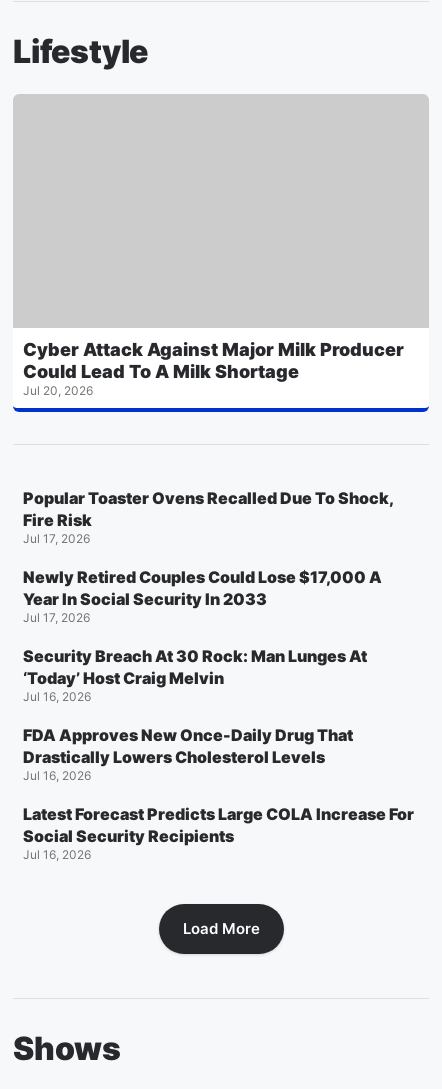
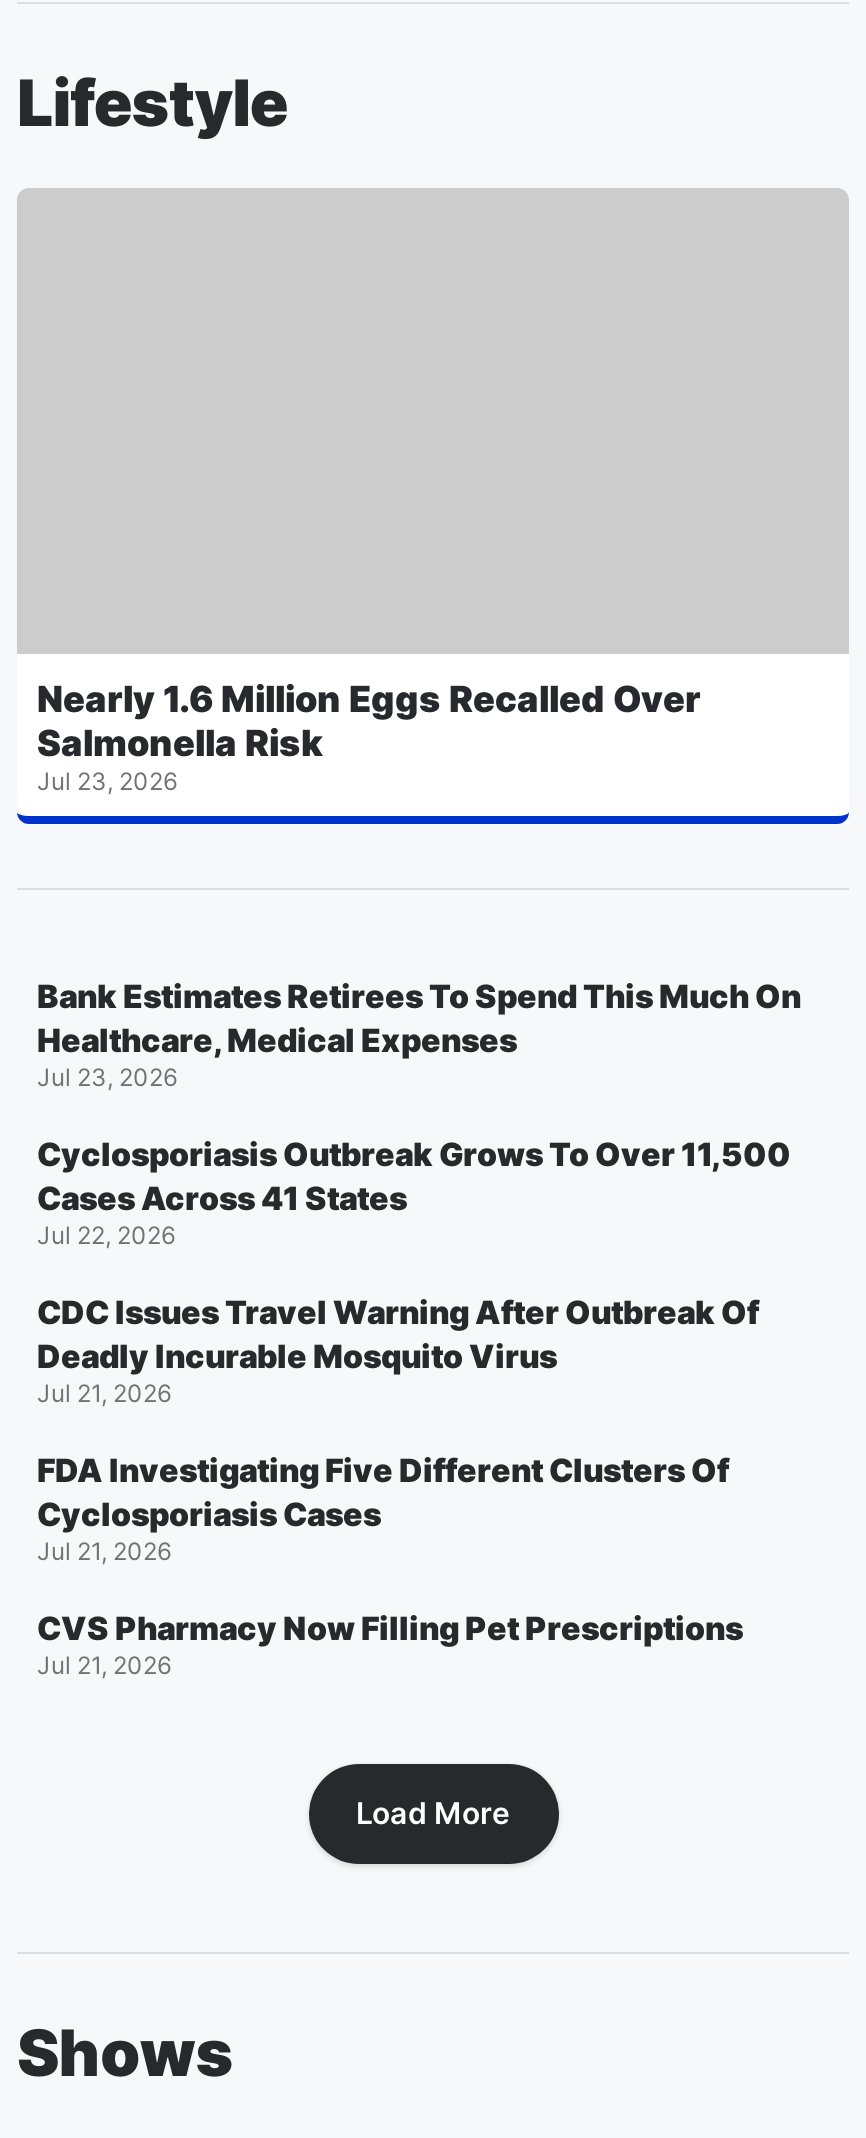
- Cyber Attack Against Major Milk Producer
- Could Lead To A Milk Shortage
- Jul 20, 2026
+ Nearly 1.6 Million Eggs Recalled Over
+ Salmonella Risk
+ Jul 23, 2026

- Popular Toaster Ovens Recalled Due To Shock,
- Fire Risk
- Jul 17, 2026
+ Bank Estimates Retirees To Spend This Much On
+ Healthcare, Medical Expenses
+ Jul 23, 2026

- Newly Retired Couples Could Lose $17,000 A
- Year In Social Security In 2033
- Jul 17, 2026
+ Cyclosporiasis Outbreak Grows To Over 11,500
+ Cases Across 41 States
+ Jul 22, 2026

- Security Breach At 30 Rock: Man Lunges At
- ‘Today’ Host Craig Melvin
- Jul 16, 2026
+ CDC Issues Travel Warning After Outbreak Of
+ Deadly Incurable Mosquito Virus
+ Jul 21, 2026

- FDA Approves New Once-Daily Drug That
- Drastically Lowers Cholesterol Levels
- Jul 16, 2026
+ FDA Investigating Five Different Clusters Of
+ Cyclosporiasis Cases
+ Jul 21, 2026

- Latest Forecast Predicts Large COLA Increase For
- Social Security Recipients
- Jul 16, 2026
+ CVS Pharmacy Now Filling Pet Prescriptions
+ Jul 21, 2026
